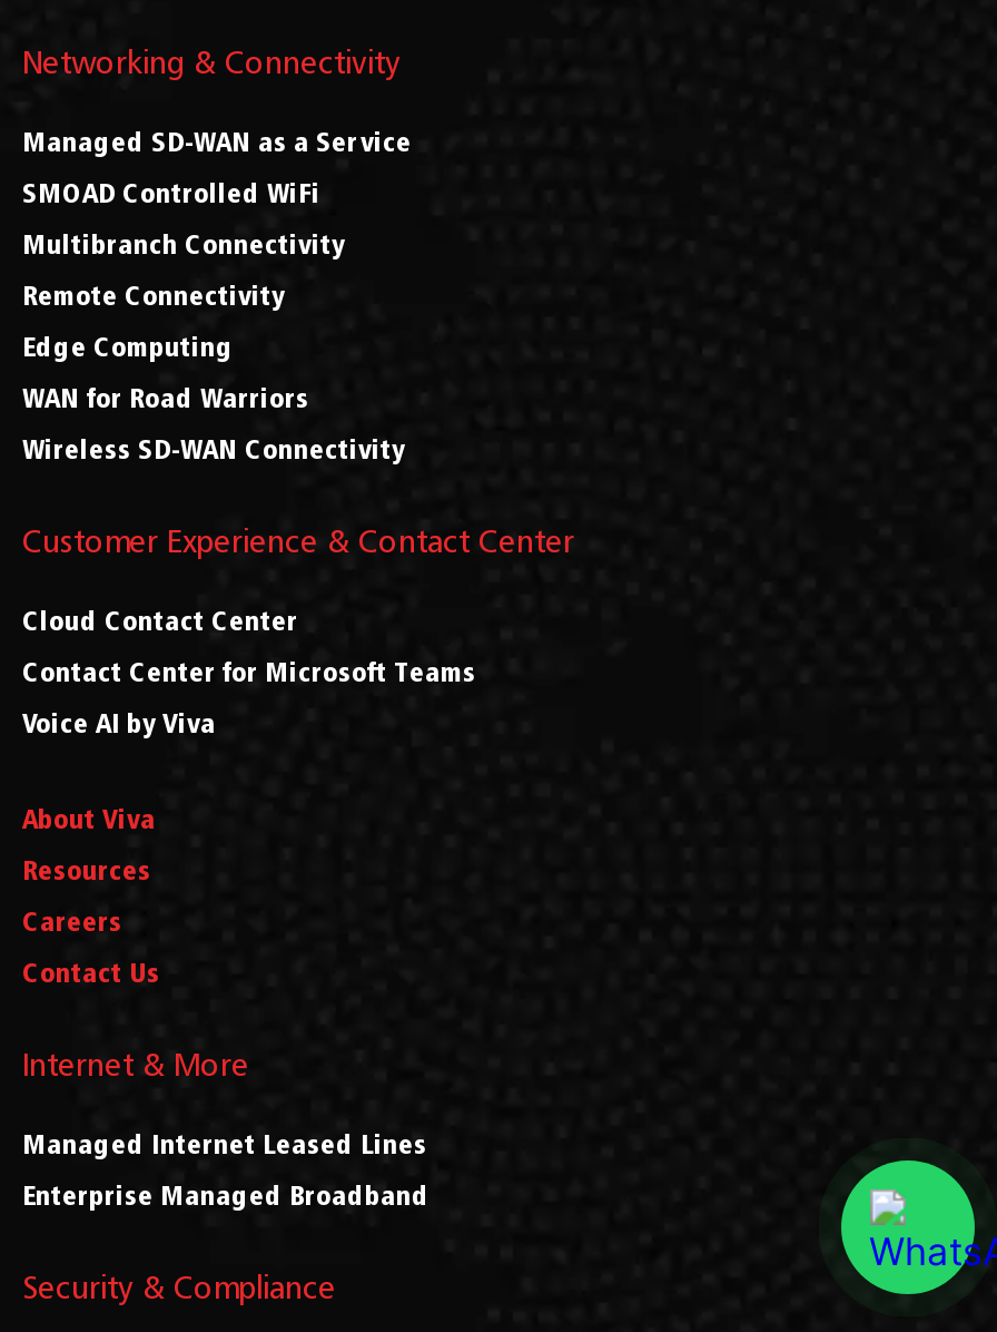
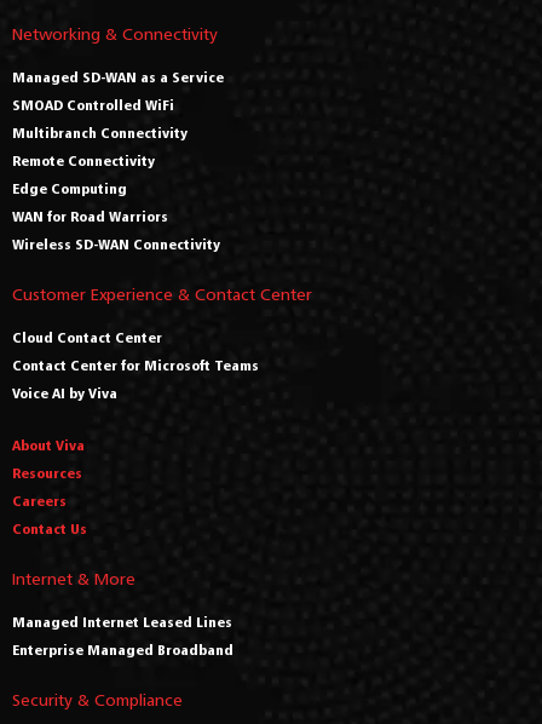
- [image]
